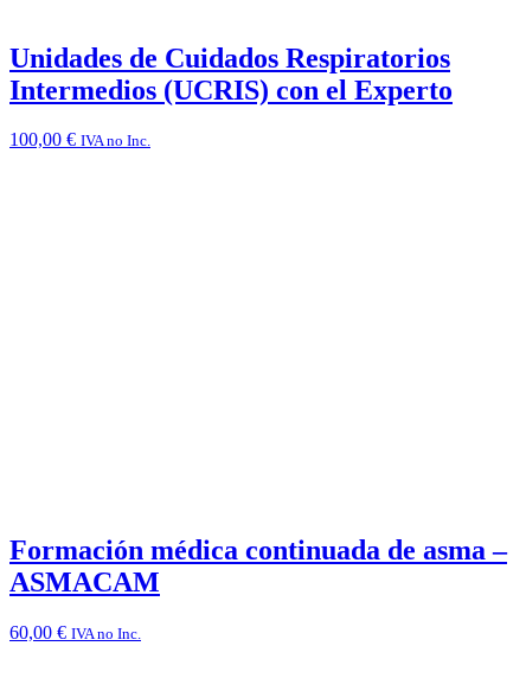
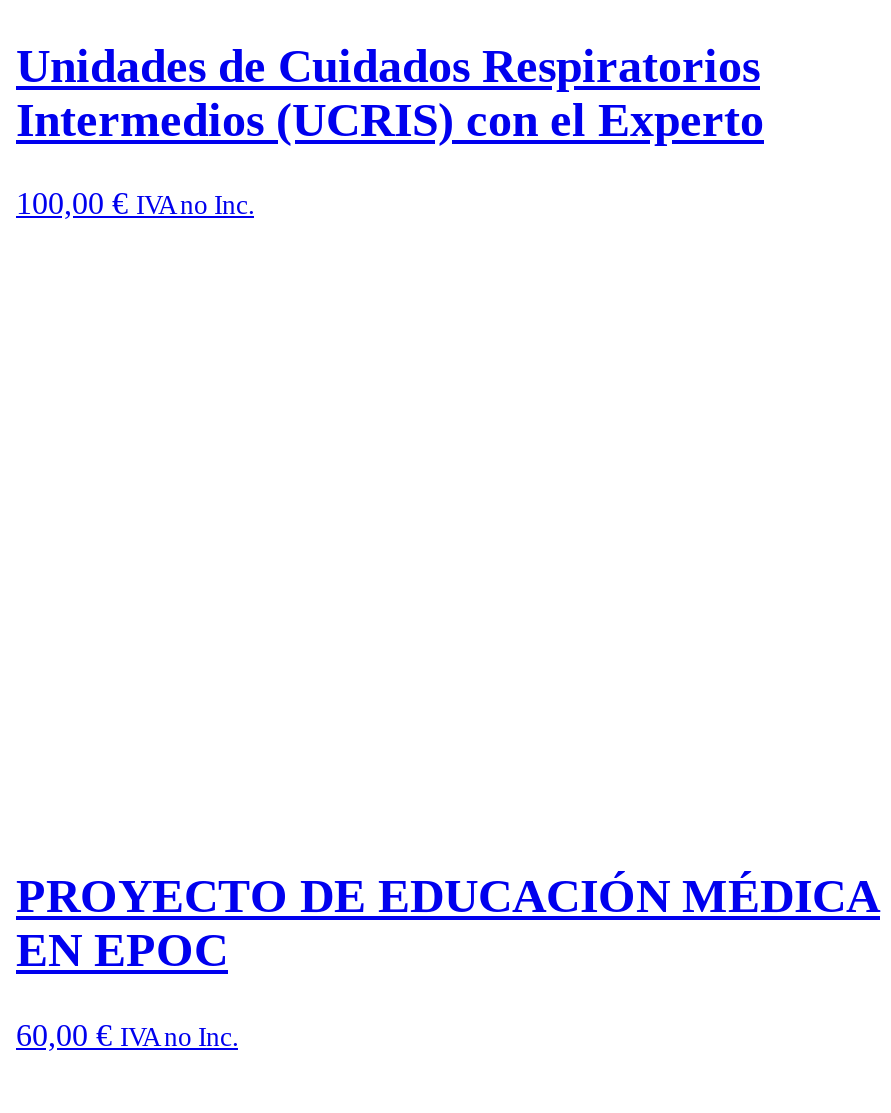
- Formación médica continuada de asma –
- ASMACAM
+ PROYECTO DE EDUCACIÓN MÉDICA
+ EN EPOC
